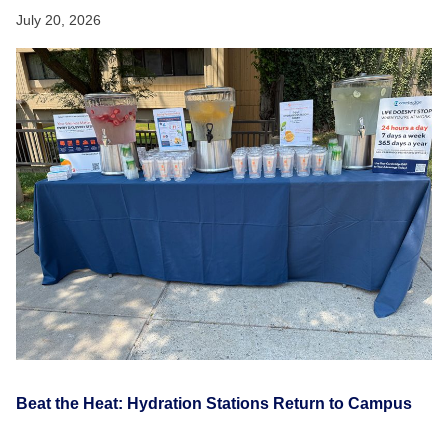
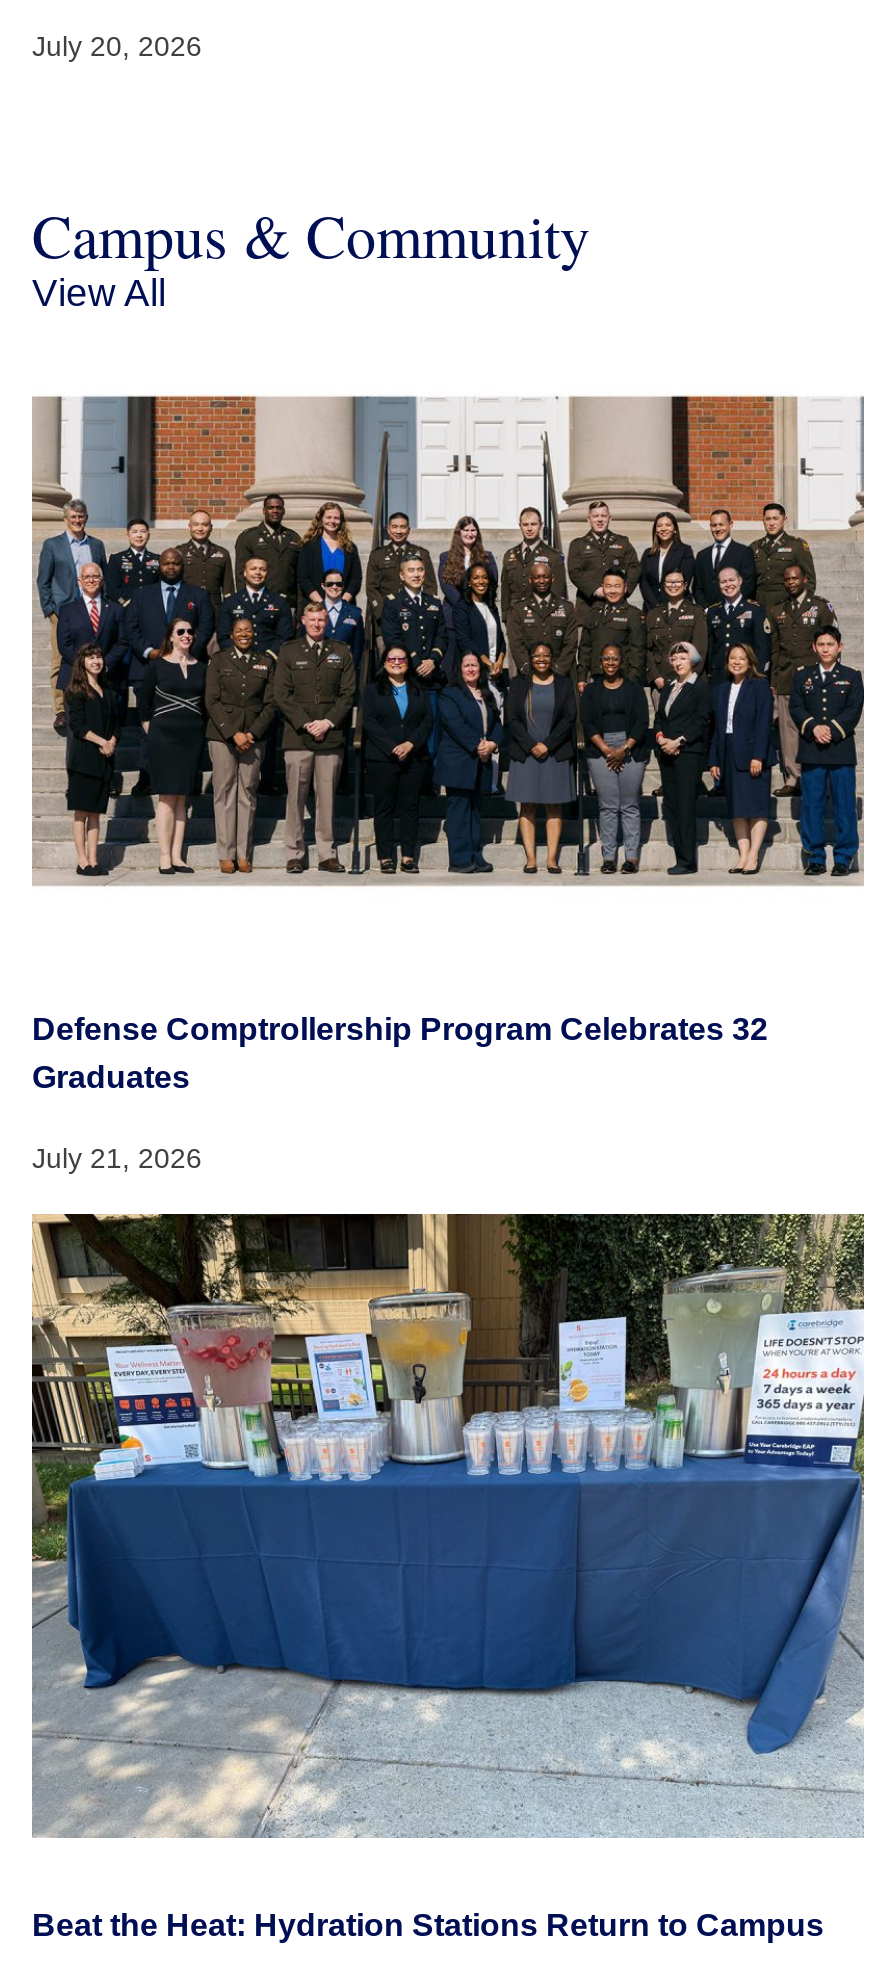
+ [image]

+ Campus & Community
+ View All

+ Defense Comptrollership Program Celebrates 32
+ Graduates
+ July 21, 2026
